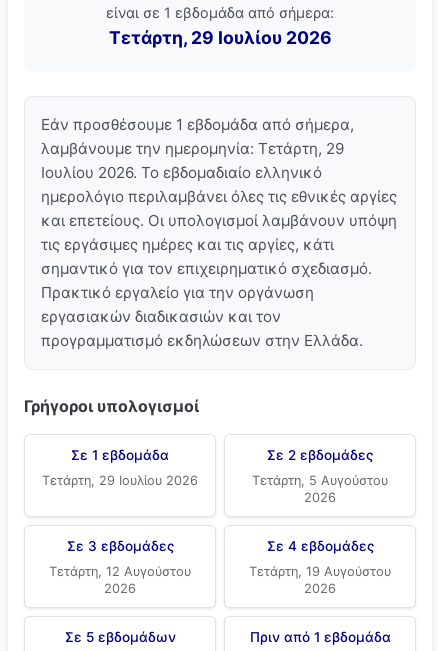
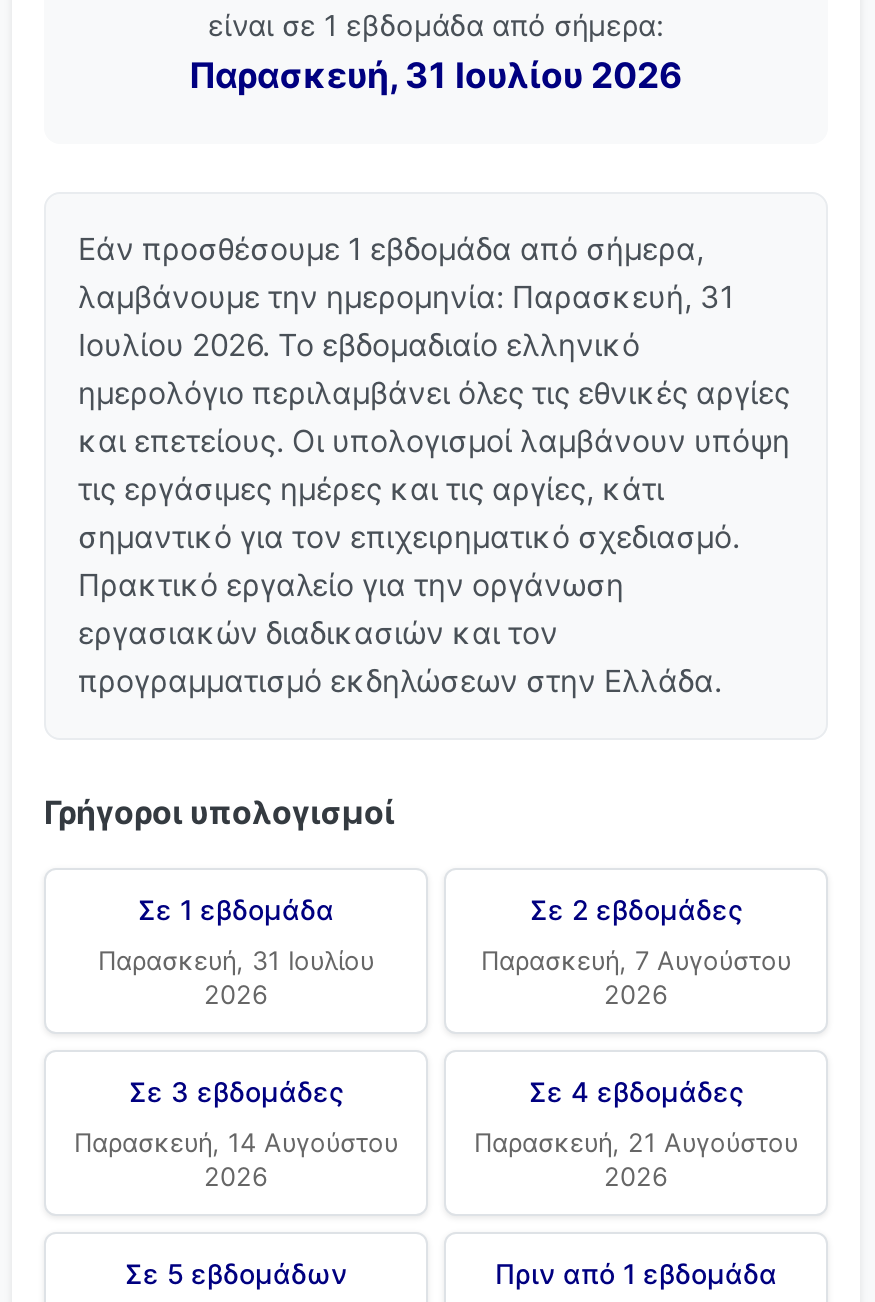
- Τετάρτη, 29 Ιουλίου 2026
+ Παρασκευή, 31 Ιουλίου 2026

- λαμβάνουμε την ημερομηνία: Τετάρτη, 29
+ λαμβάνουμε την ημερομηνία: Παρασκευή, 31

- Τετάρτη, 29 Ιουλίου 2026
+ Παρασκευή, 31 Ιουλίου
+ 2026

- Τετάρτη, 5 Αυγούστου
+ Παρασκευή, 7 Αυγούστου

- Τετάρτη, 12 Αυγούστου
+ Παρασκευή, 14 Αυγούστου

- Τετάρτη, 19 Αυγούστου
+ Παρασκευή, 21 Αυγούστου
